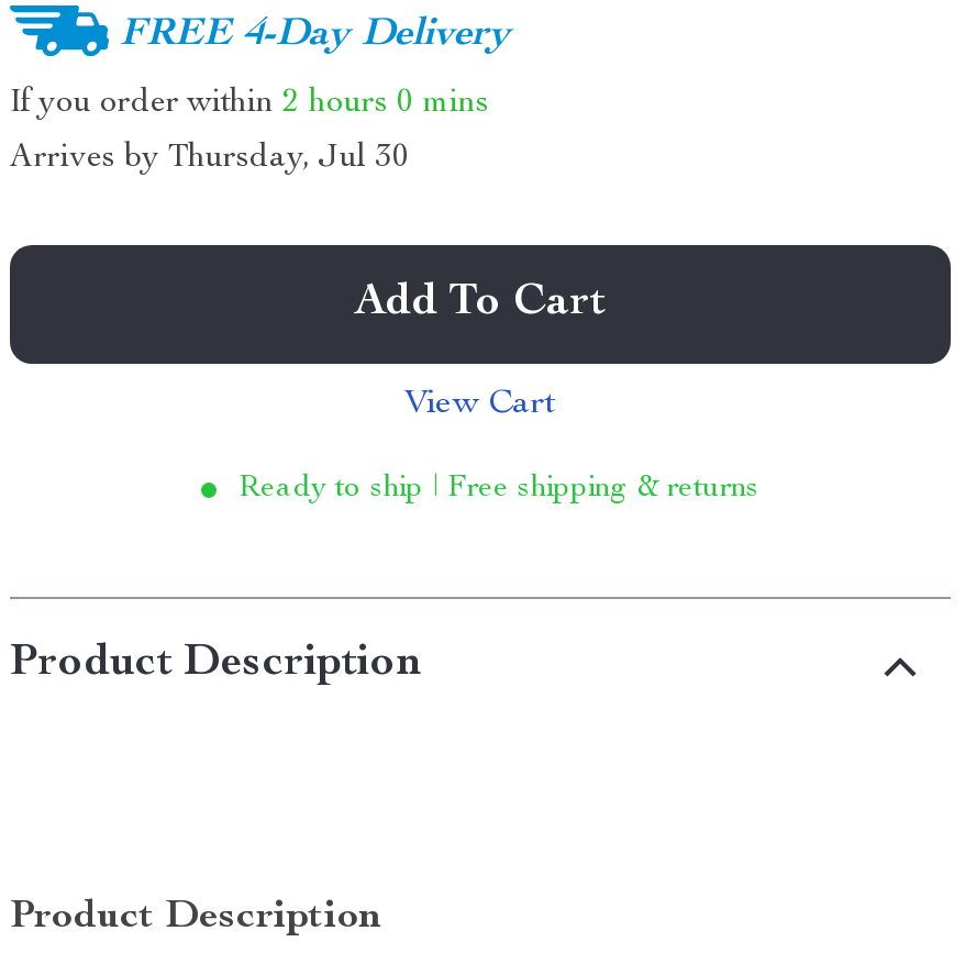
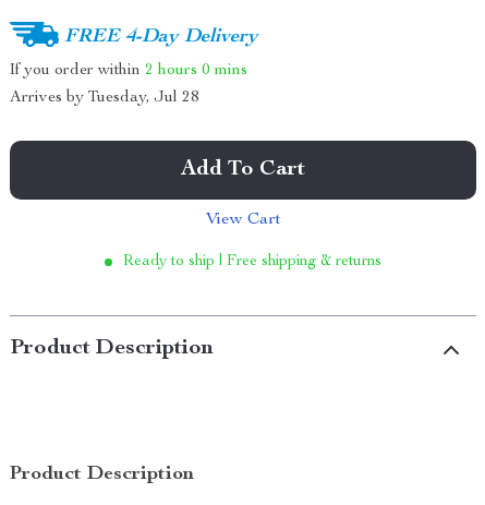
- Arrives by Thursday, Jul 30
+ Arrives by Tuesday, Jul 28
